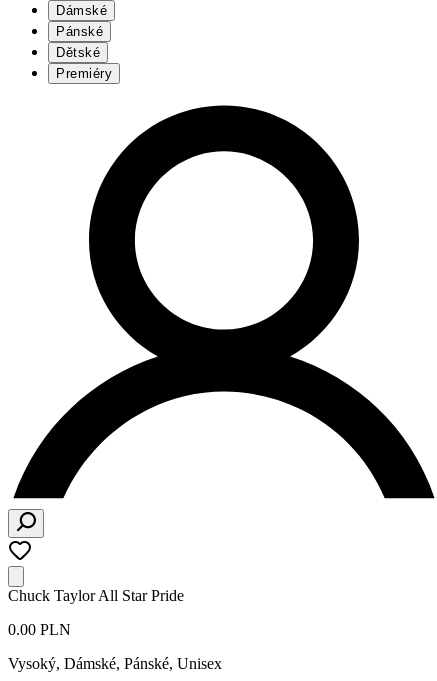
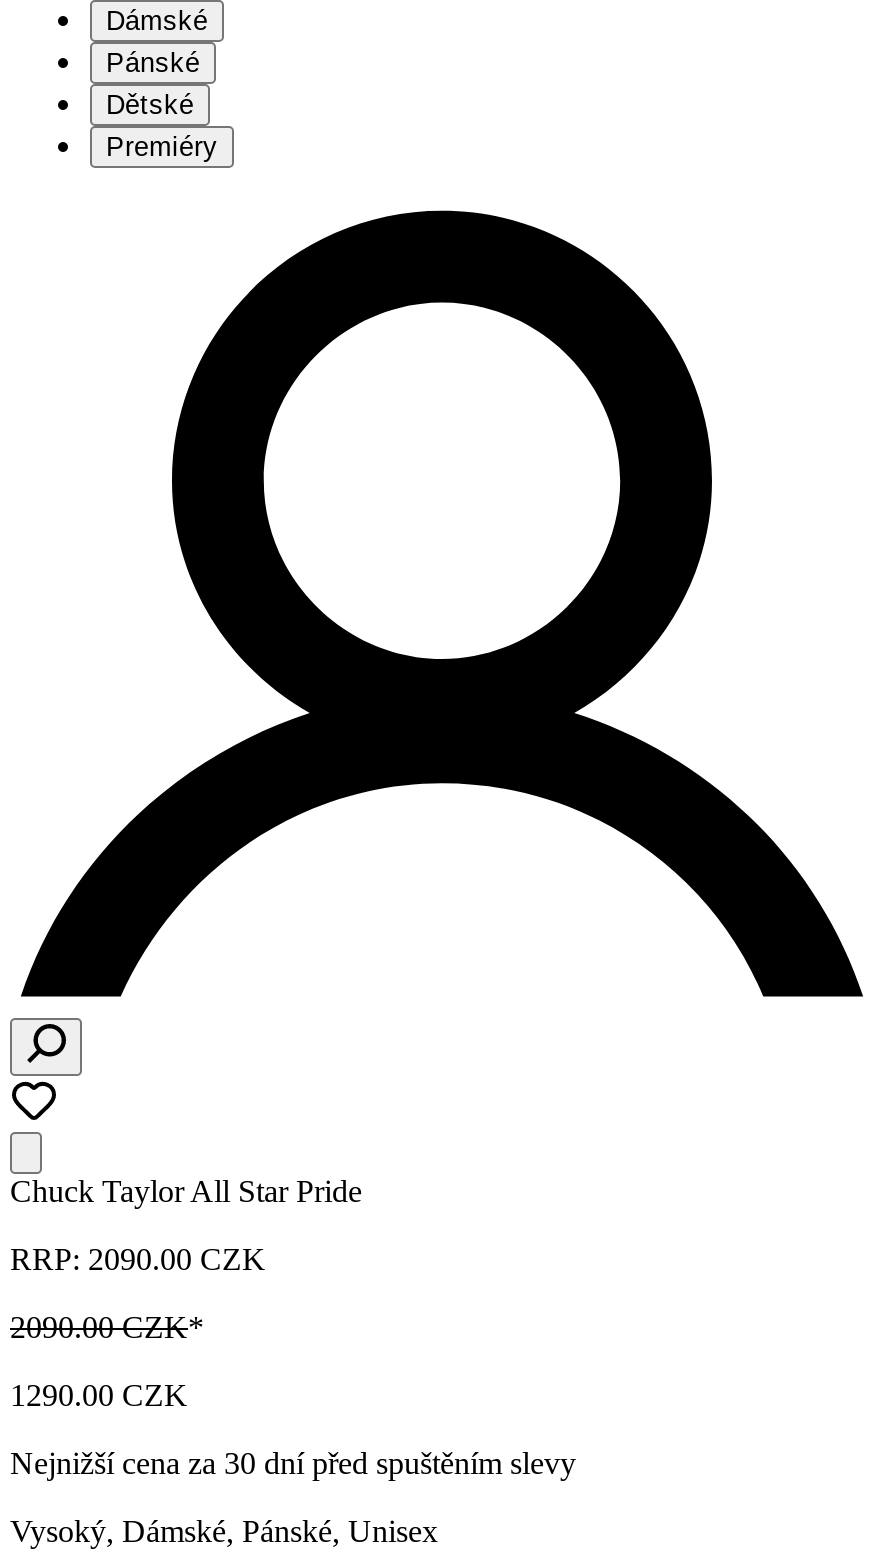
- 0.00 PLN
+ RRP: 2090.00 CZK
+ 2090.00 CZK*
+ 1290.00 CZK
+ Nejnižší cena za 30 dní před spuštěním slevy
